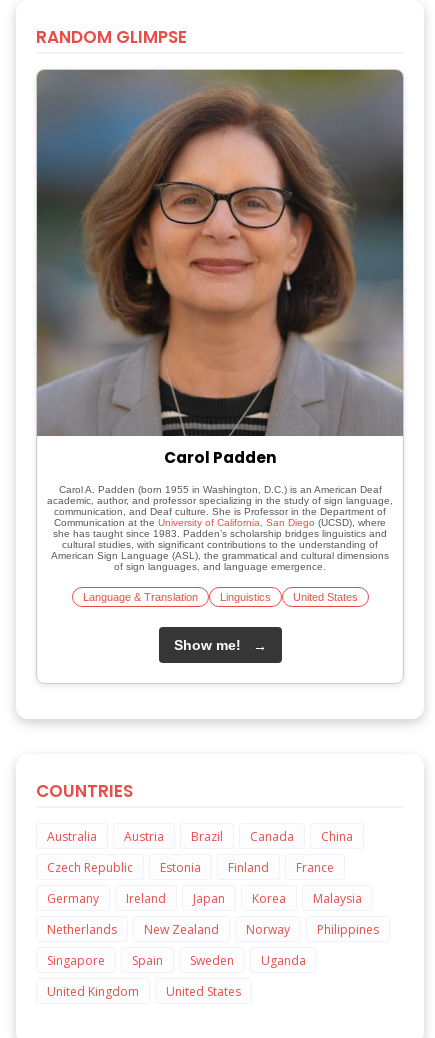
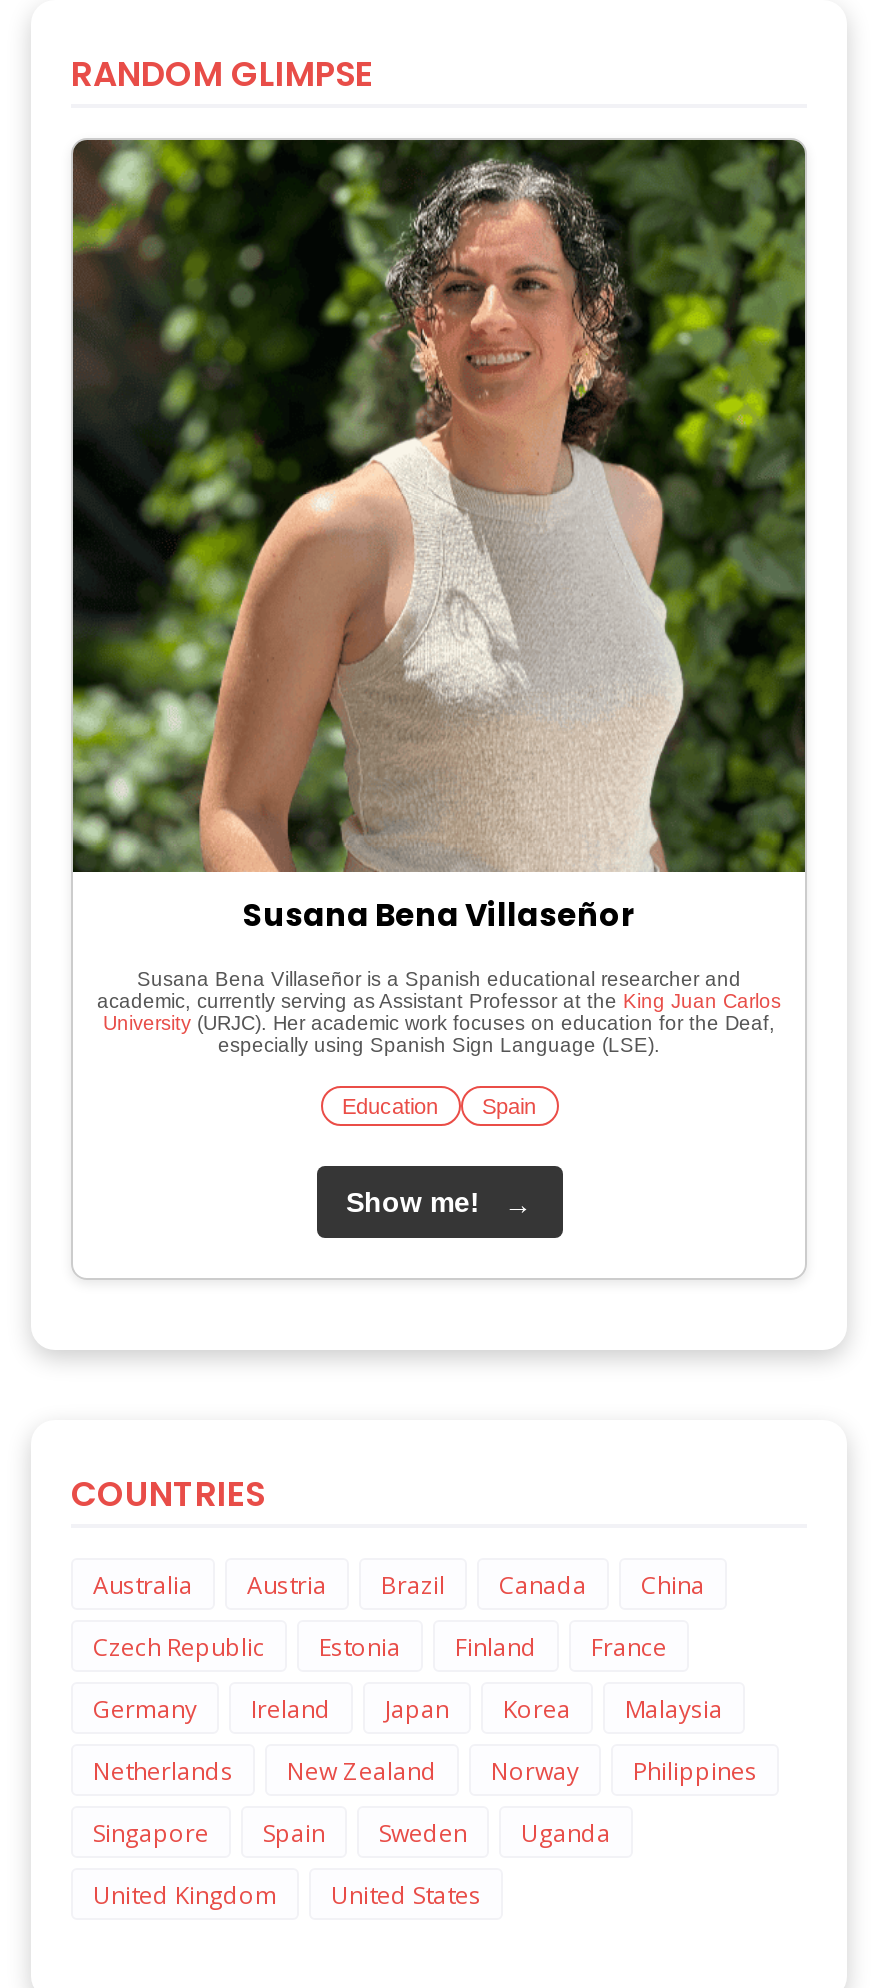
- [image]
- Carol Padden
+ [image]
+ Susana Bena Villaseñor

- Carol A. Padden (born 1955 in Washington, D.C.) is an American Deaf
- academic, author, and professor specializing in the study of sign language,
- communication, and Deaf culture. She is Professor in the Department of
- Communication at the University of California, San Diego (UCSD), where
- she has taught since 1983. Padden’s scholarship bridges linguistics and
- cultural studies, with significant contributions to the understanding of
- American Sign Language (ASL), the grammatical and cultural dimensions
- of sign languages, and language emergence.
+ Susana Bena Villaseñor is a Spanish educational researcher and
+ academic, currently serving as Assistant Professor at the King Juan Carlos
+ University (URJC). Her academic work focuses on education for the Deaf,
+ especially using Spanish Sign Language (LSE).

- Language & Translation
- Linguistics
- United States
+ Education
+ Spain
